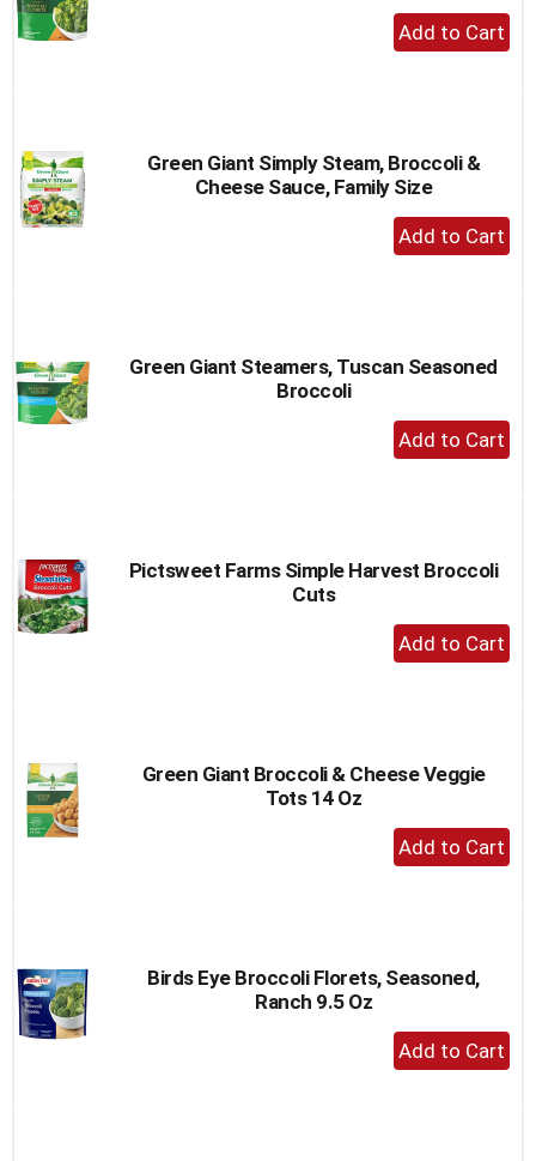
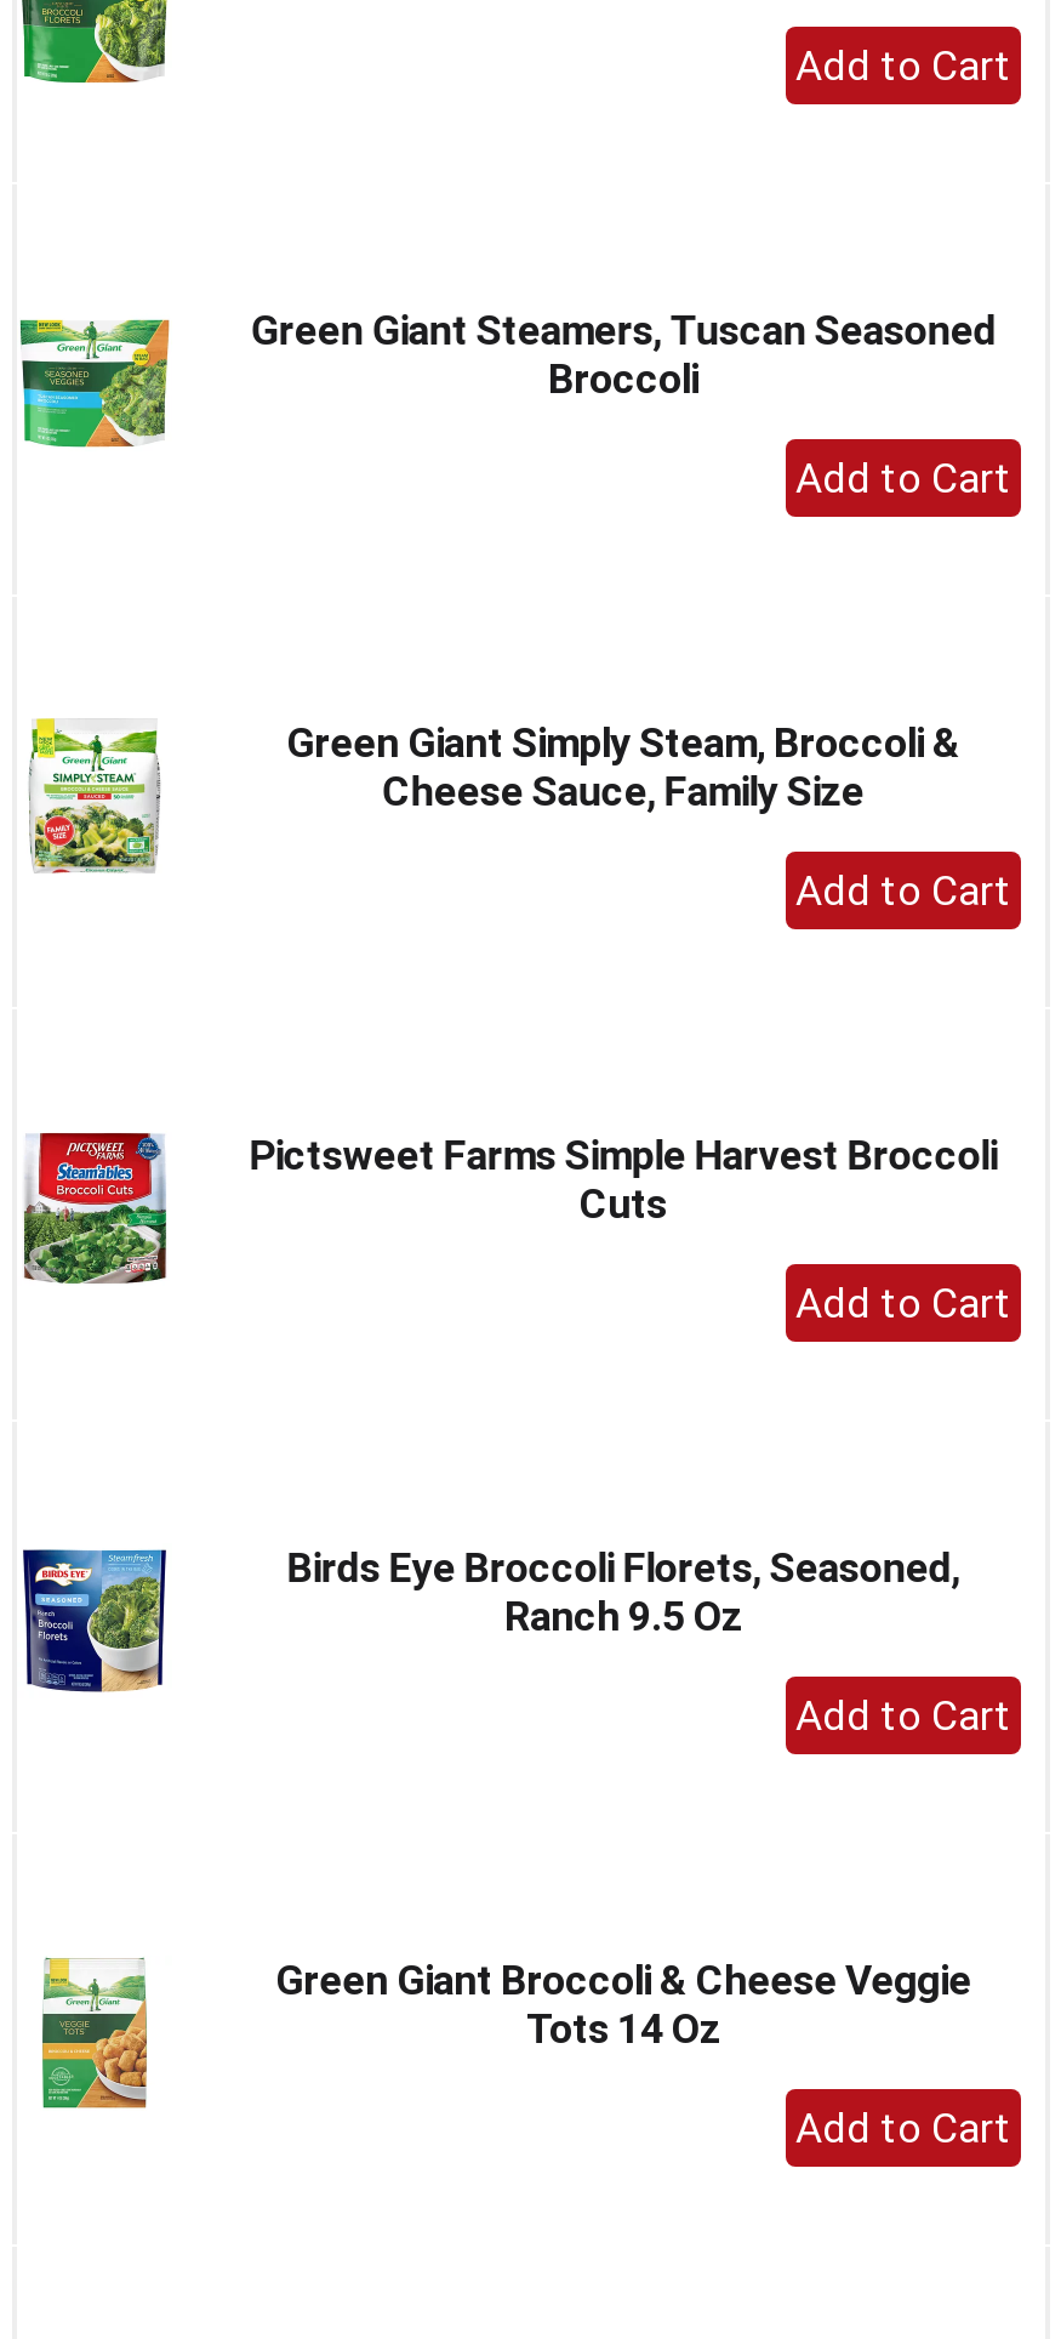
moved down: Green Giant Simply Steam, Broccoli & | Cheese Sauce, Family Size

moved up: [image] | Green Giant Steamers, Tuscan Seasoned | Broccoli

moved down: Green Giant Broccoli & Cheese Veggie | Tots 14 Oz

moved up: Birds Eye Broccoli Florets, Seasoned, | Ranch 9.5 Oz
